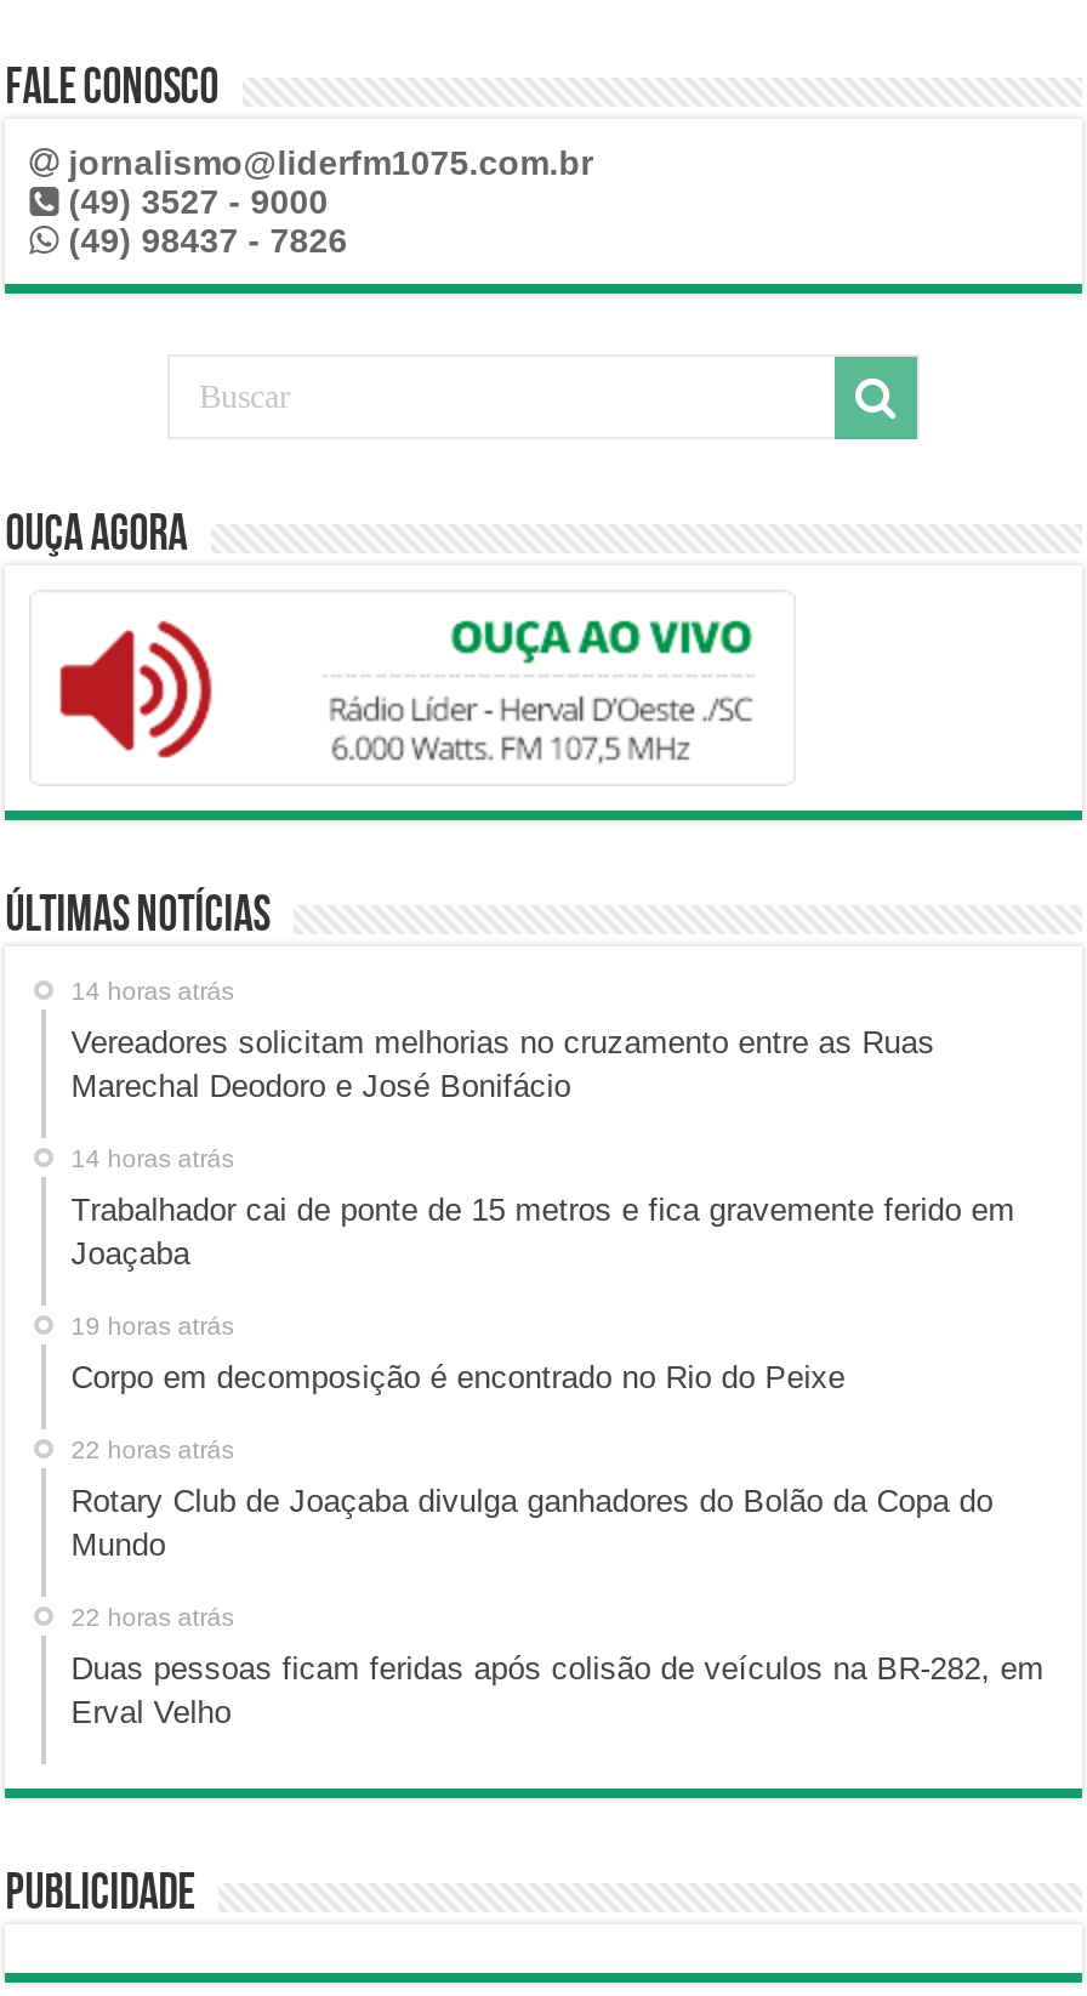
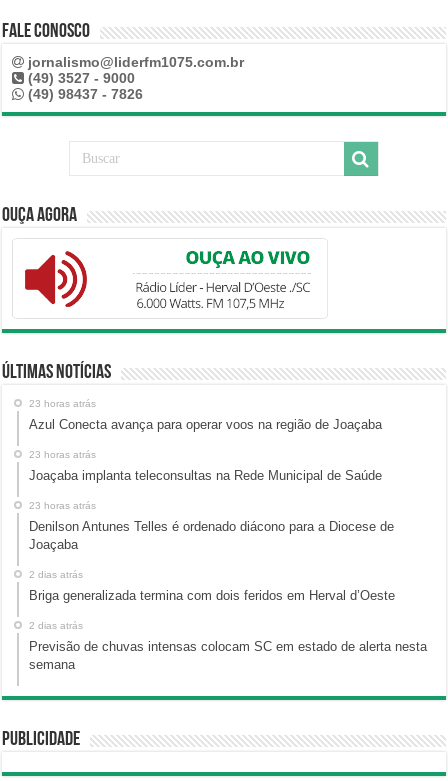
- 14 horas atrás
- Vereadores solicitam melhorias no cruzamento entre as Ruas
- Marechal Deodoro e José Bonifácio
- 14 horas atrás
- Trabalhador cai de ponte de 15 metros e fica gravemente ferido em
+ 23 horas atrás
+ Azul Conecta avança para operar voos na região de Joaçaba
+ 23 horas atrás
+ Joaçaba implanta teleconsultas na Rede Municipal de Saúde
+ 23 horas atrás
+ Denilson Antunes Telles é ordenado diácono para a Diocese de

moved down: Joaçaba

- 19 horas atrás
- Corpo em decomposição é encontrado no Rio do Peixe
- 22 horas atrás
- Rotary Club de Joaçaba divulga ganhadores do Bolão da Copa do
- Mundo
- 22 horas atrás
- Duas pessoas ficam feridas após colisão de veículos na BR-282, em
- Erval Velho
+ 2 dias atrás
+ Briga generalizada termina com dois feridos em Herval d’Oeste
+ 2 dias atrás
+ Previsão de chuvas intensas colocam SC em estado de alerta nesta
+ semana
